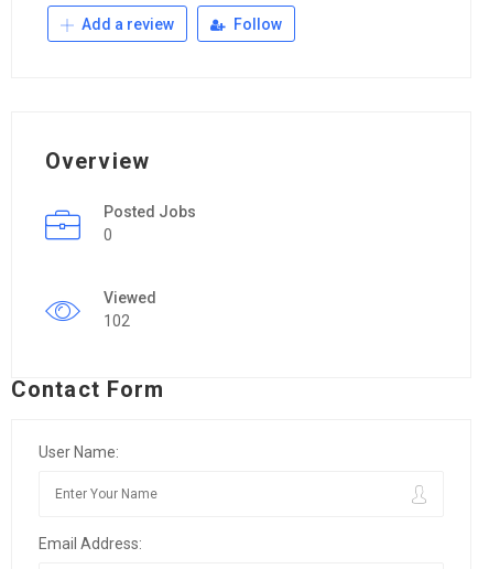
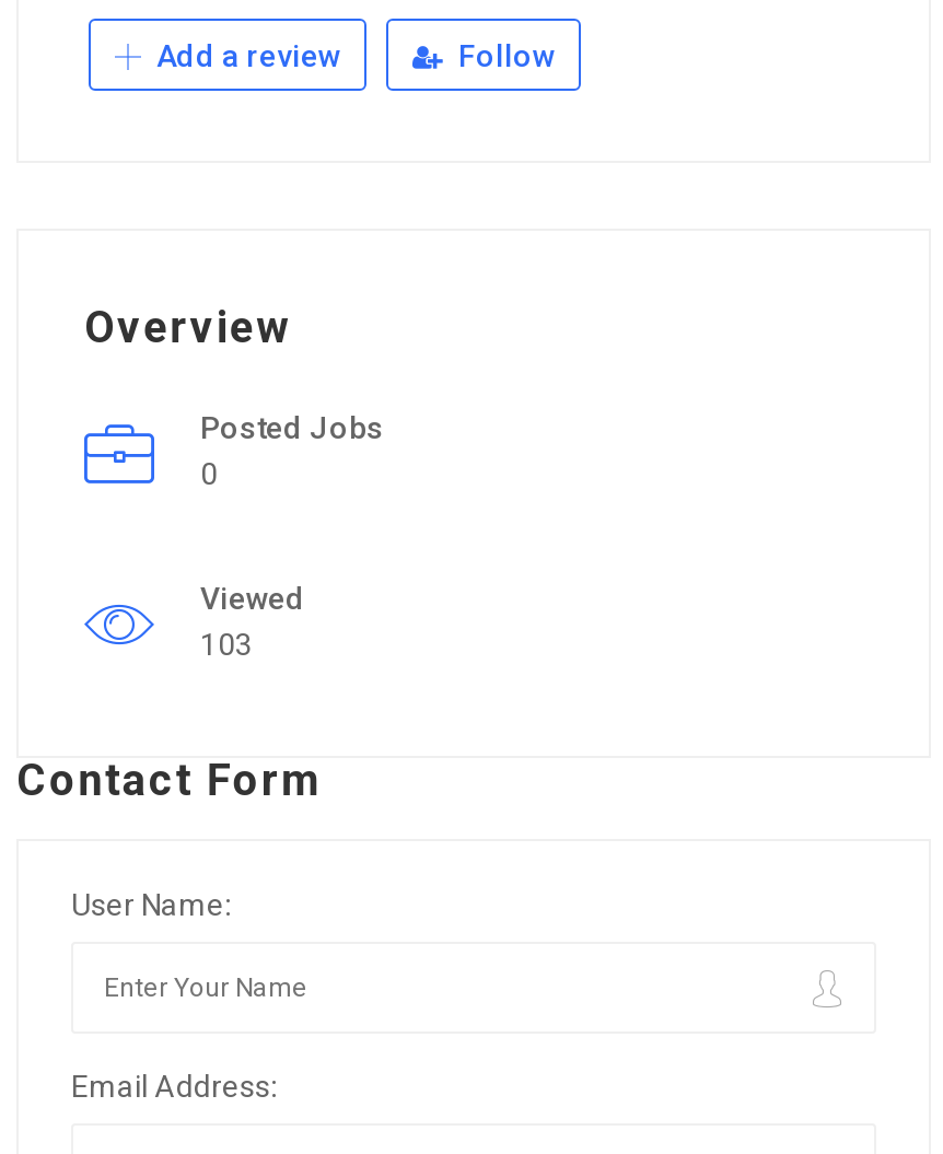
- 102
+ 103
